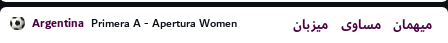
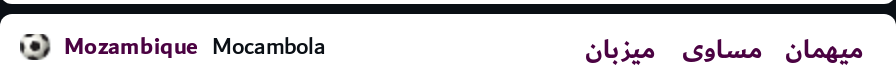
- Argentina Primera A - Apertura Women
+ Mozambique Mocambola
